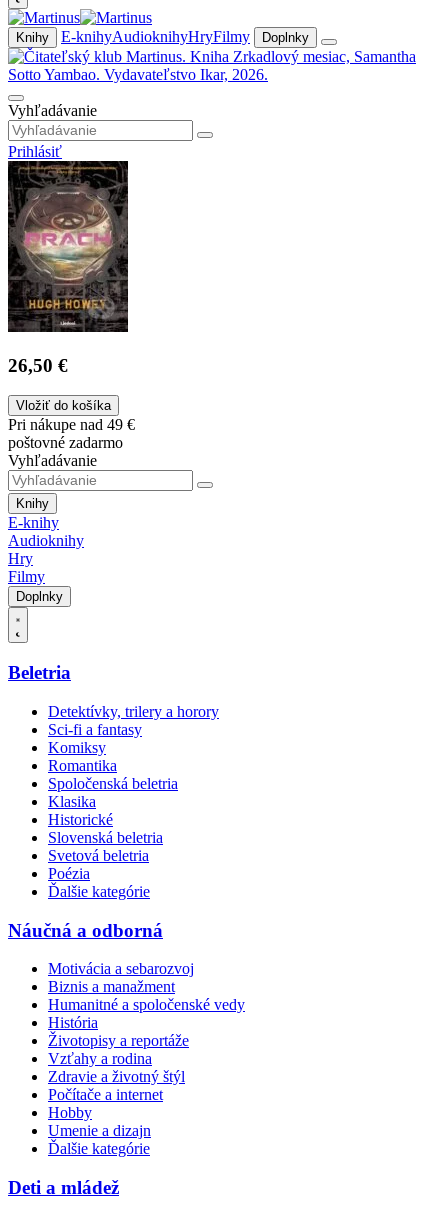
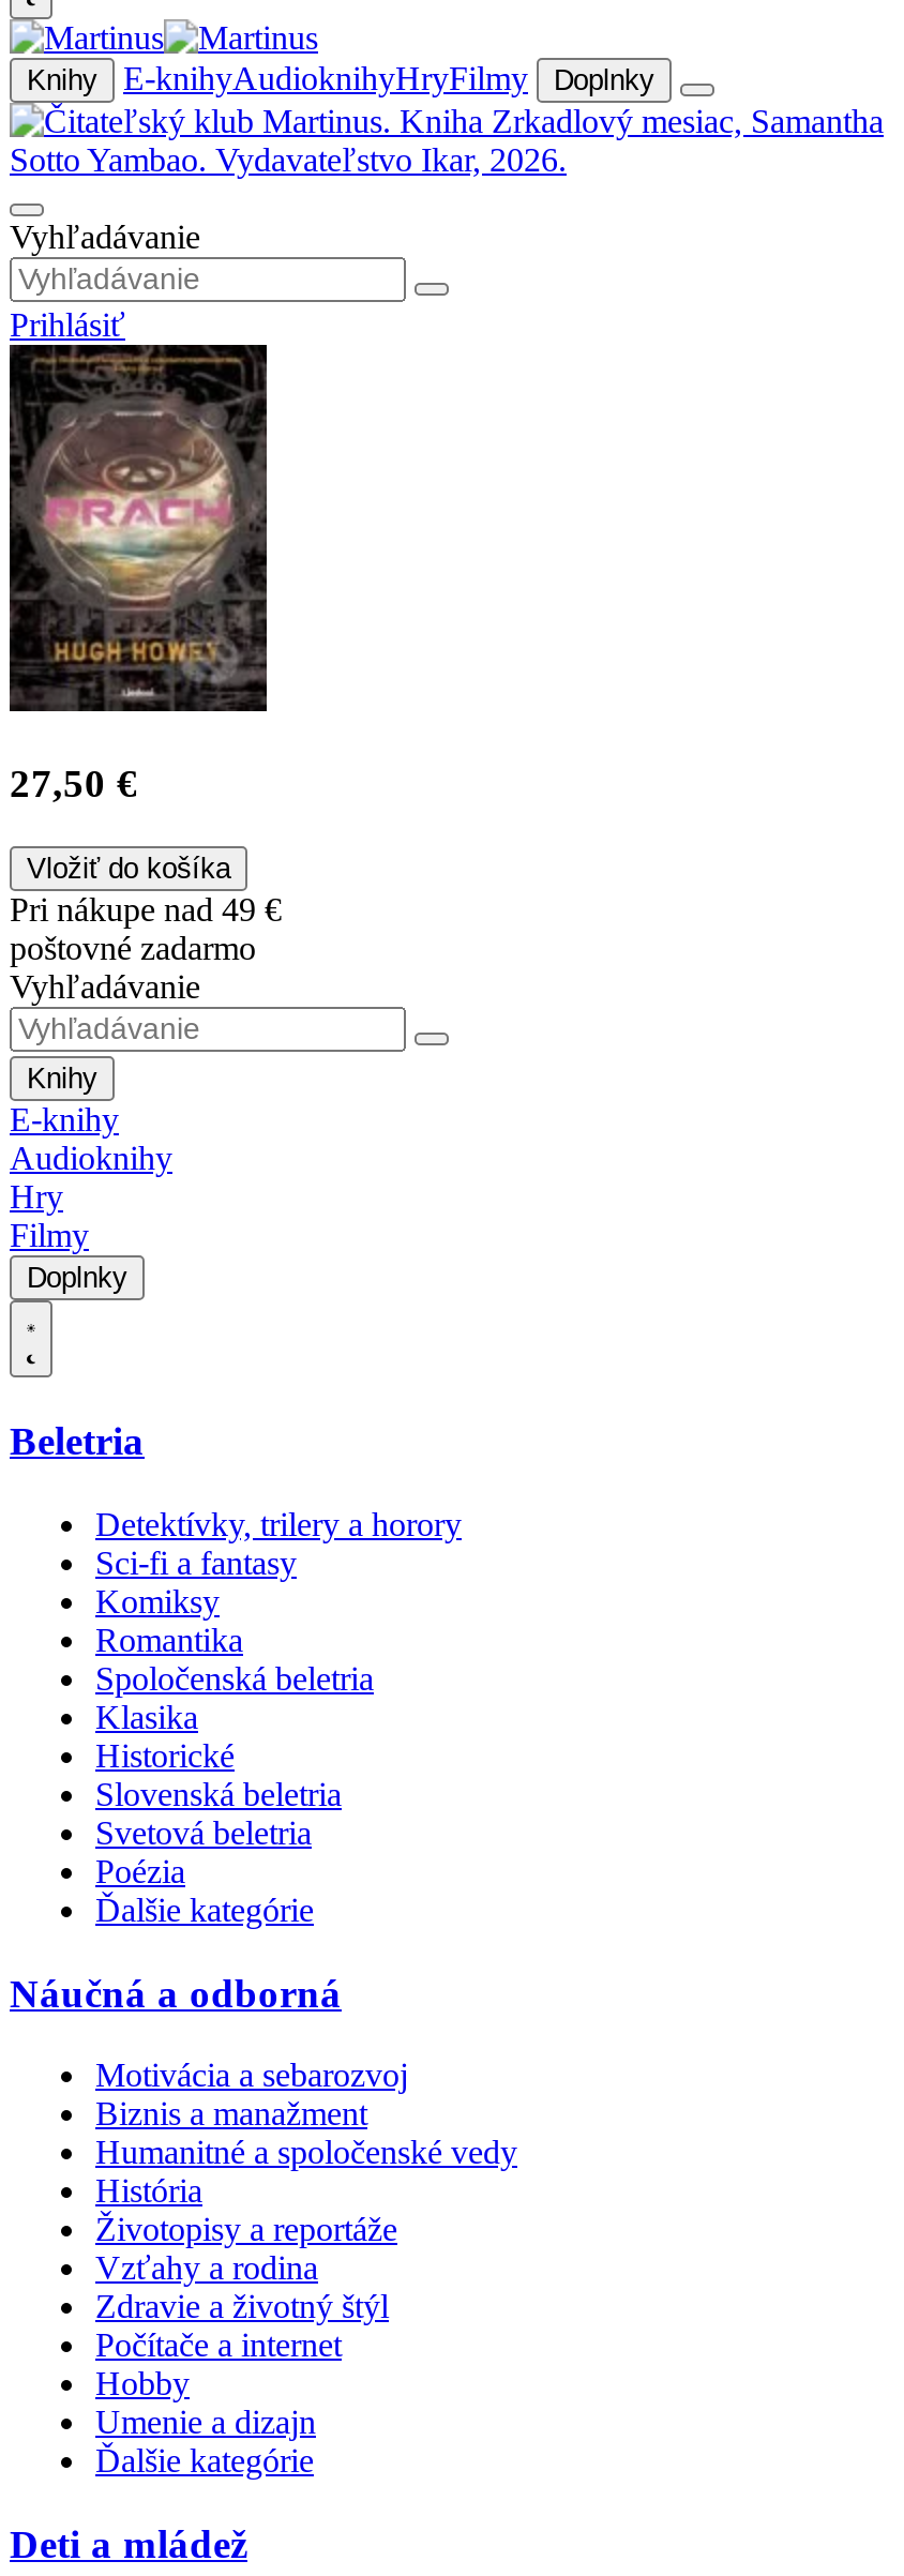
- 26,50 €
+ 27,50 €
